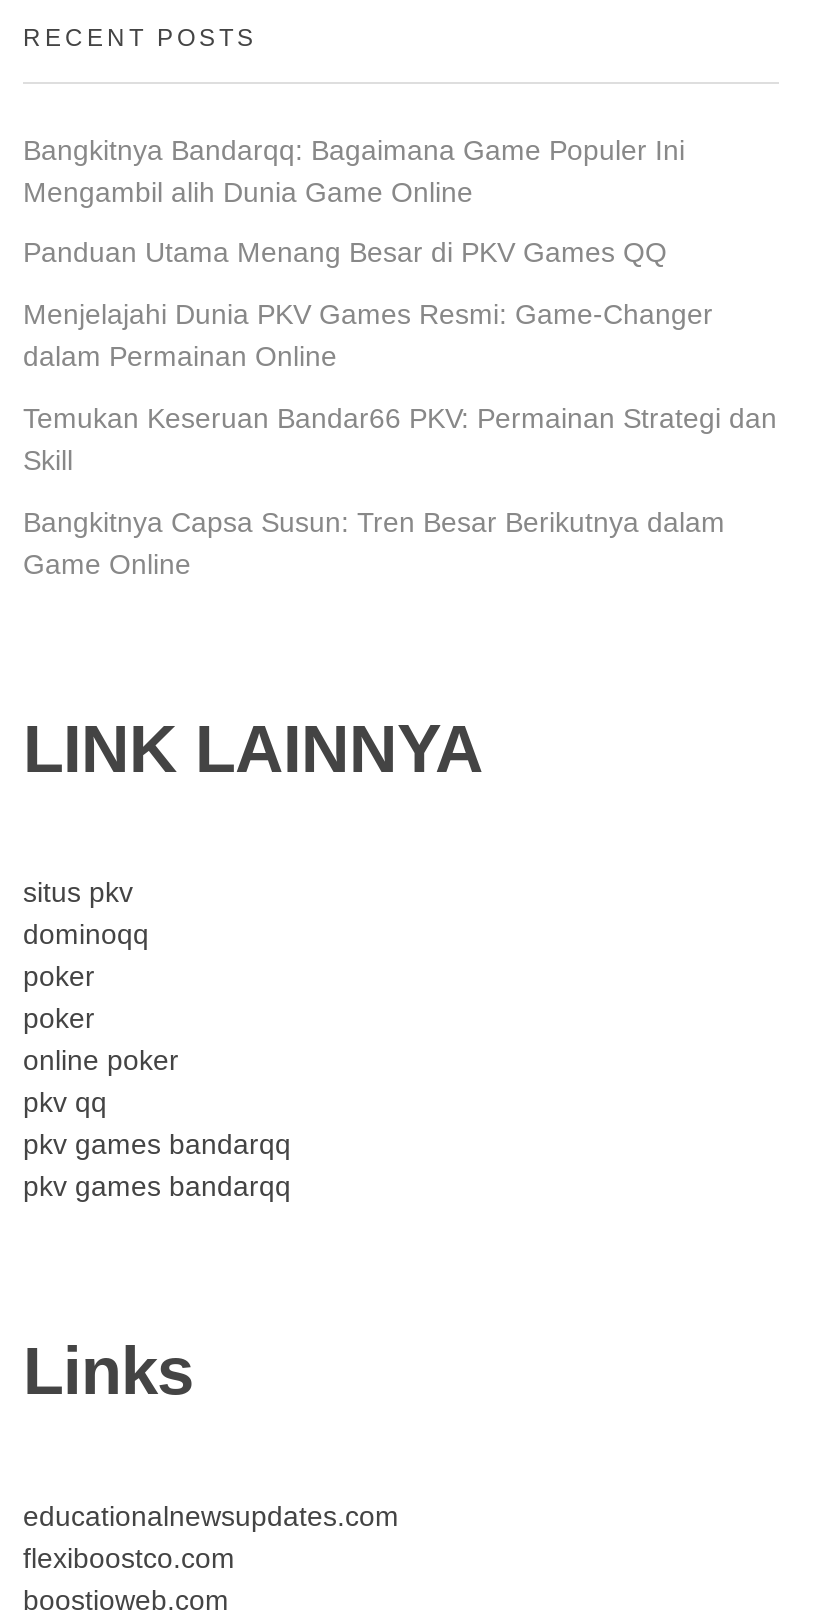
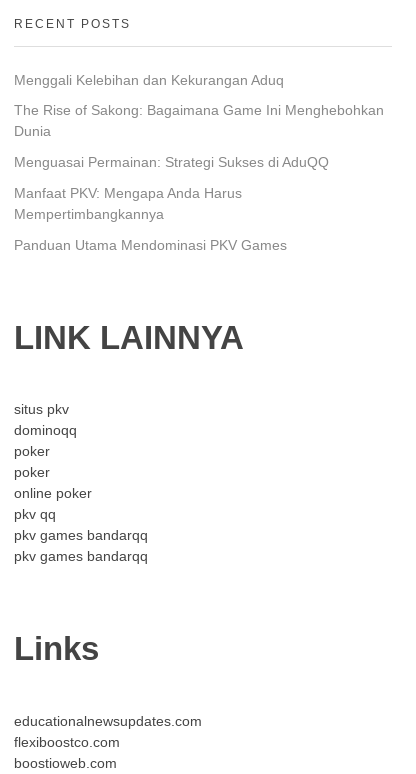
- Bangkitnya Bandarqq: Bagaimana Game Populer Ini
- Mengambil alih Dunia Game Online
+ Menggali Kelebihan dan Kekurangan Aduq

- Panduan Utama Menang Besar di PKV Games QQ
+ The Rise of Sakong: Bagaimana Game Ini Menghebohkan
+ Dunia

- Menjelajahi Dunia PKV Games Resmi: Game-Changer
- dalam Permainan Online
+ Menguasai Permainan: Strategi Sukses di AduQQ

- Temukan Keseruan Bandar66 PKV: Permainan Strategi dan
- Skill
+ Manfaat PKV: Mengapa Anda Harus
+ Mempertimbangkannya

- Bangkitnya Capsa Susun: Tren Besar Berikutnya dalam
- Game Online
+ Panduan Utama Mendominasi PKV Games
